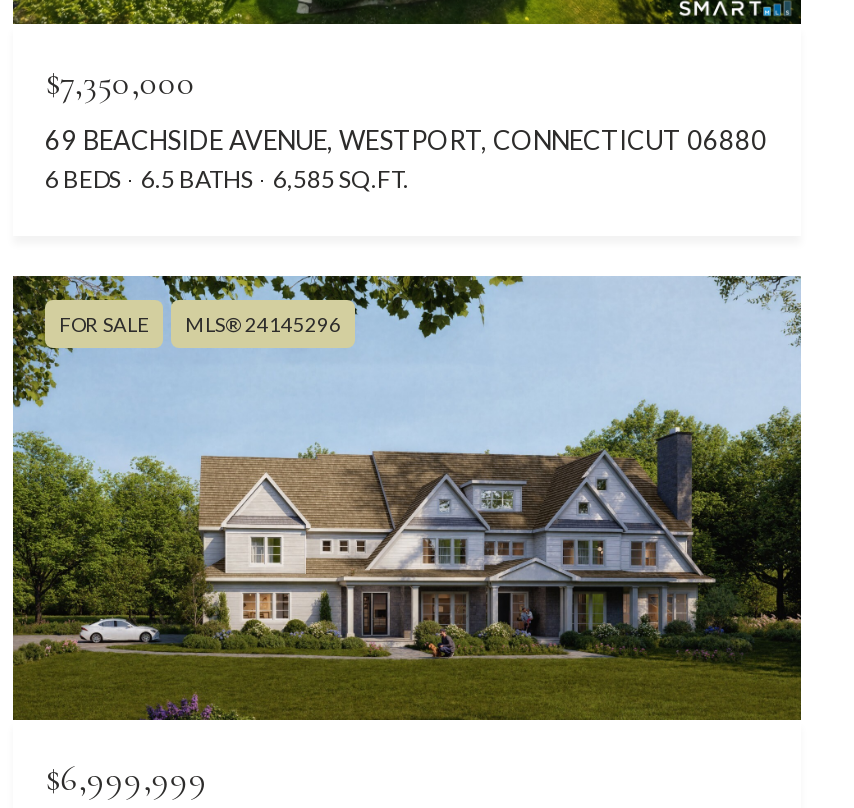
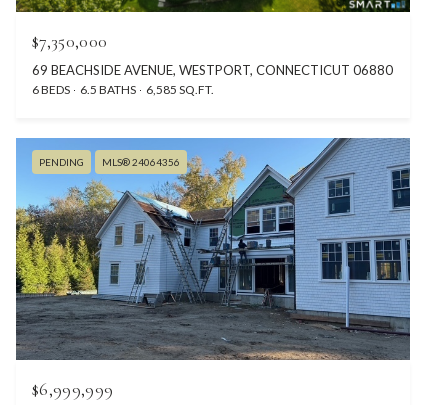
- [image]
- FOR SALE
- MLS® 24145296
+ [image]
+ PENDING
+ MLS® 24064356
